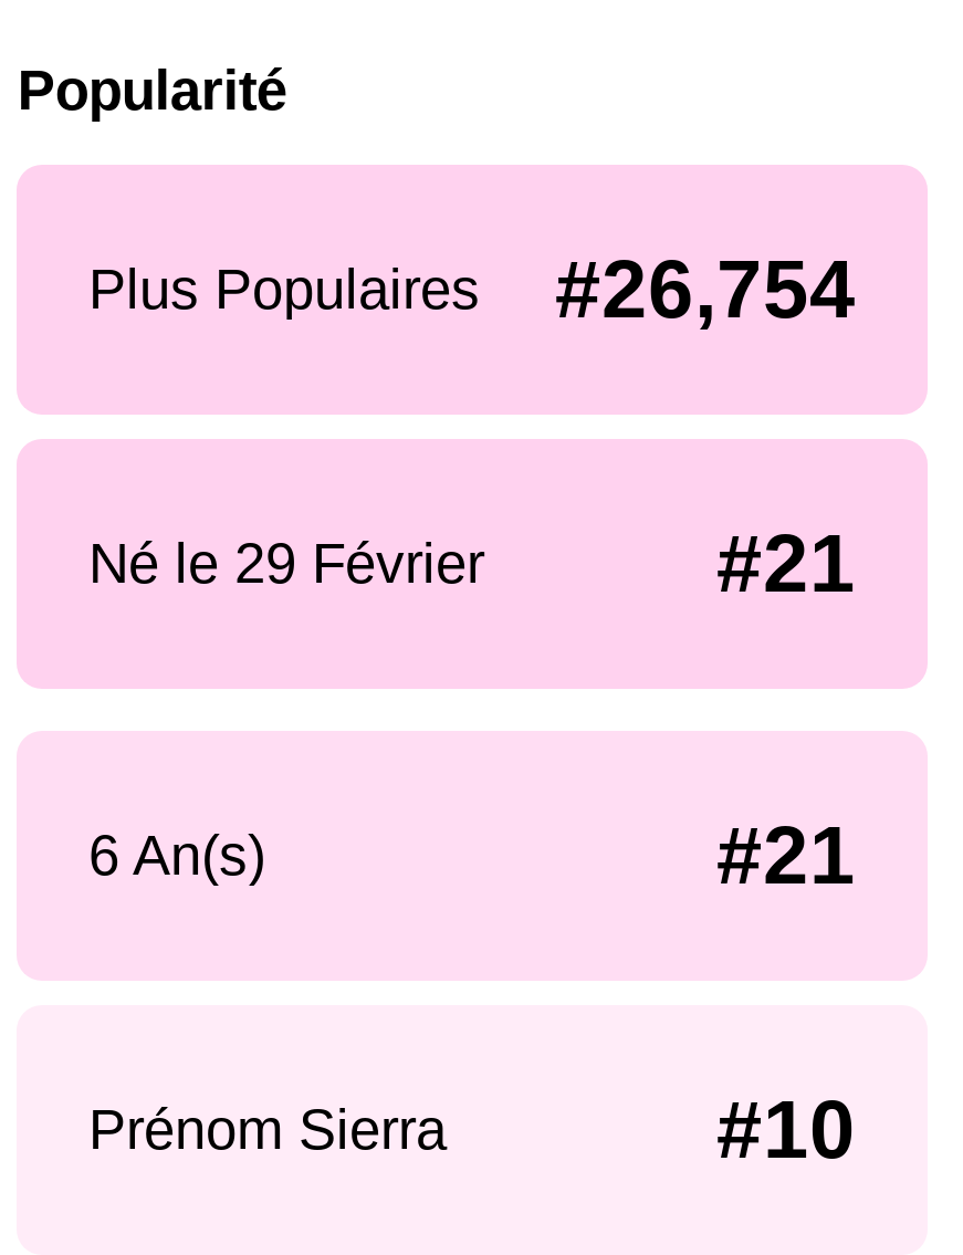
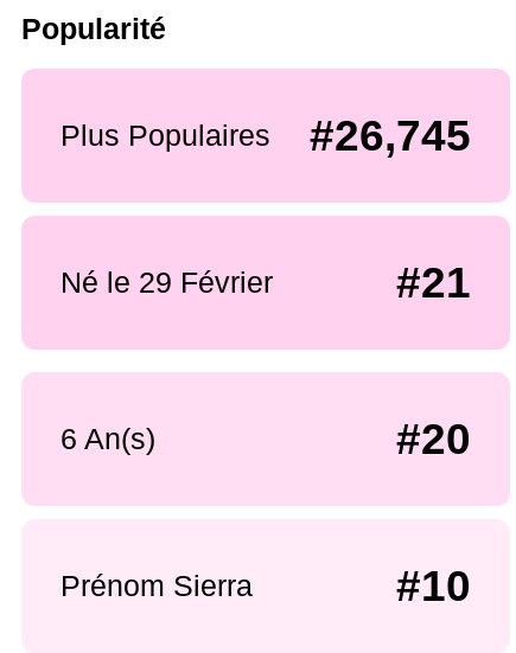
- Plus Populaires #26,754
+ Plus Populaires #26,745

- #21
+ #20
